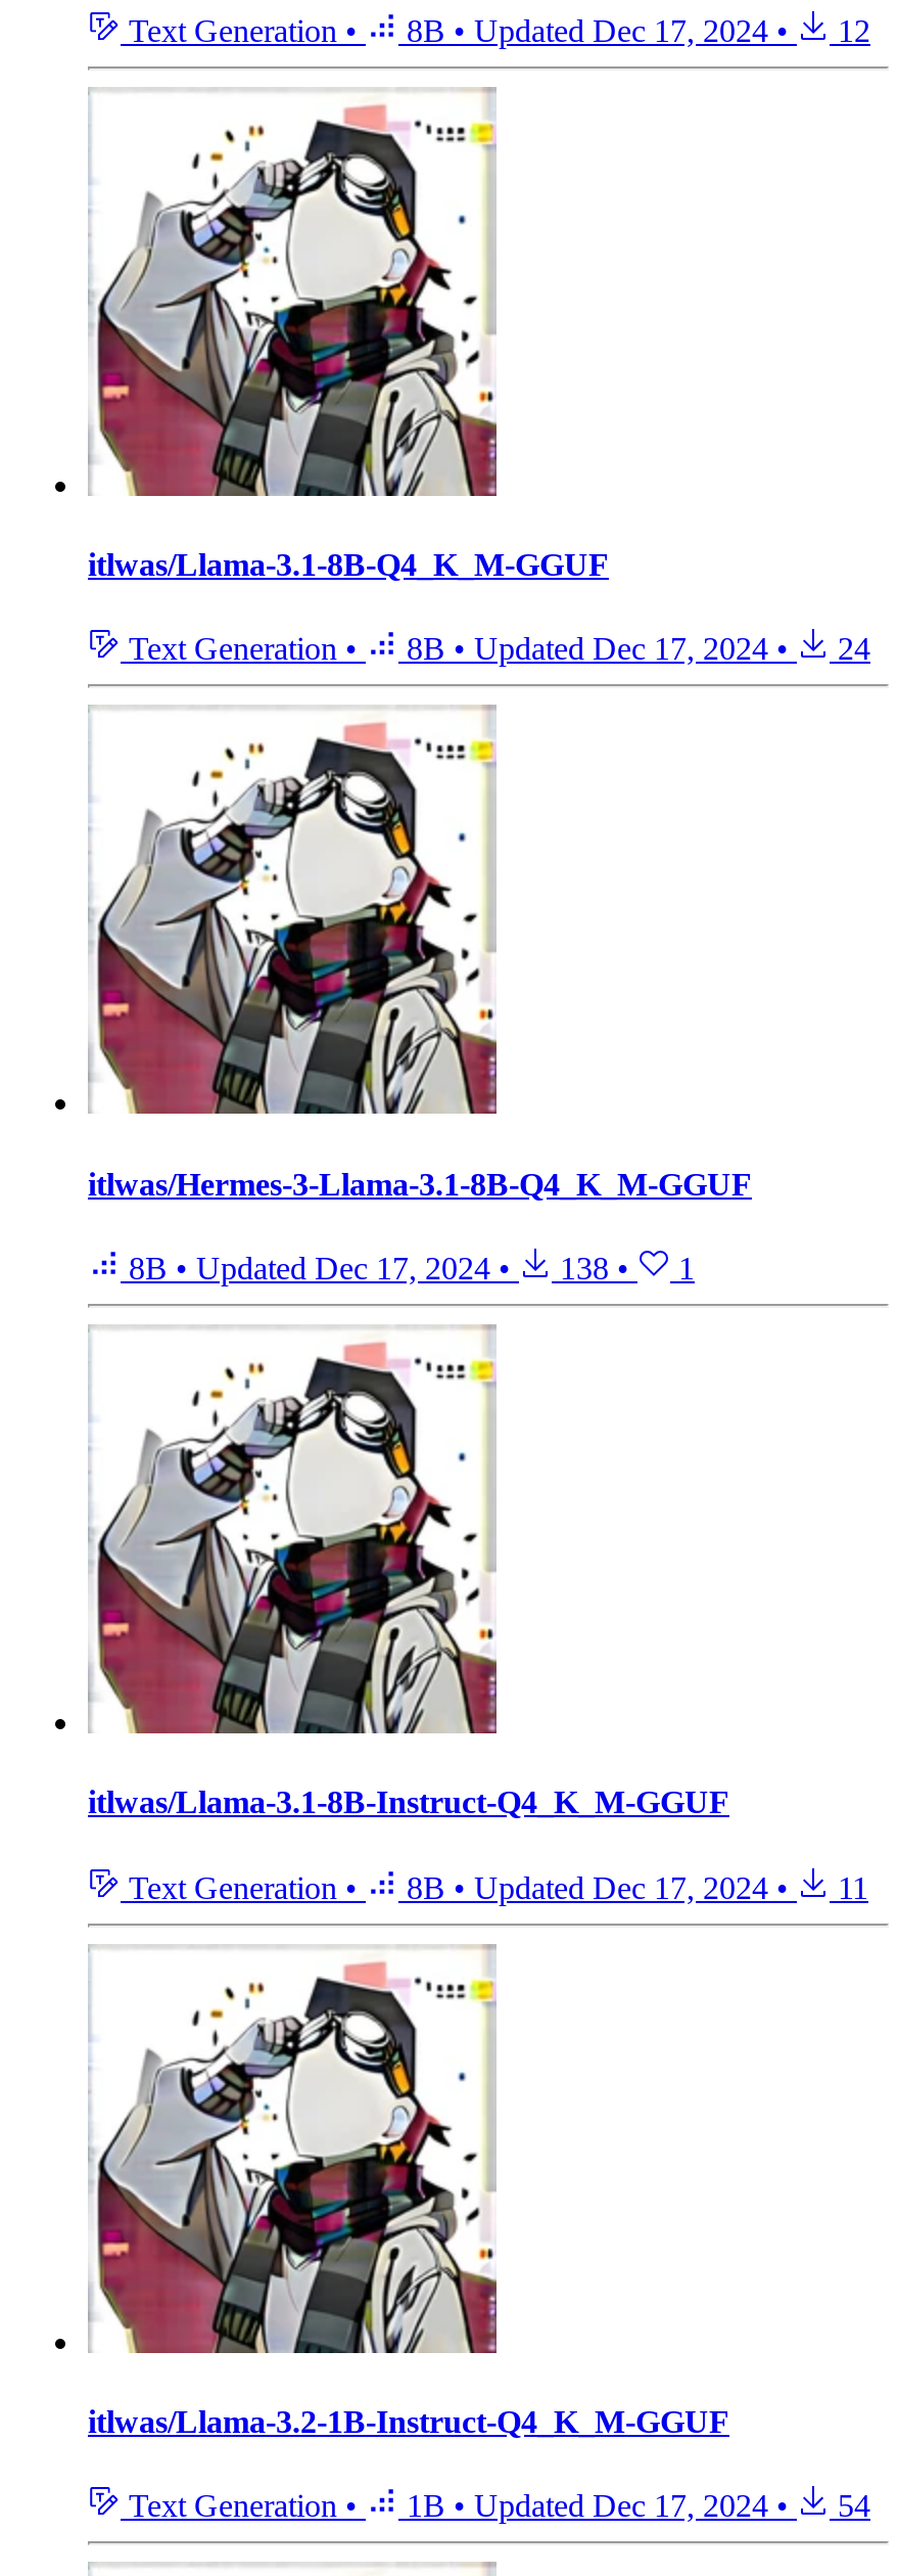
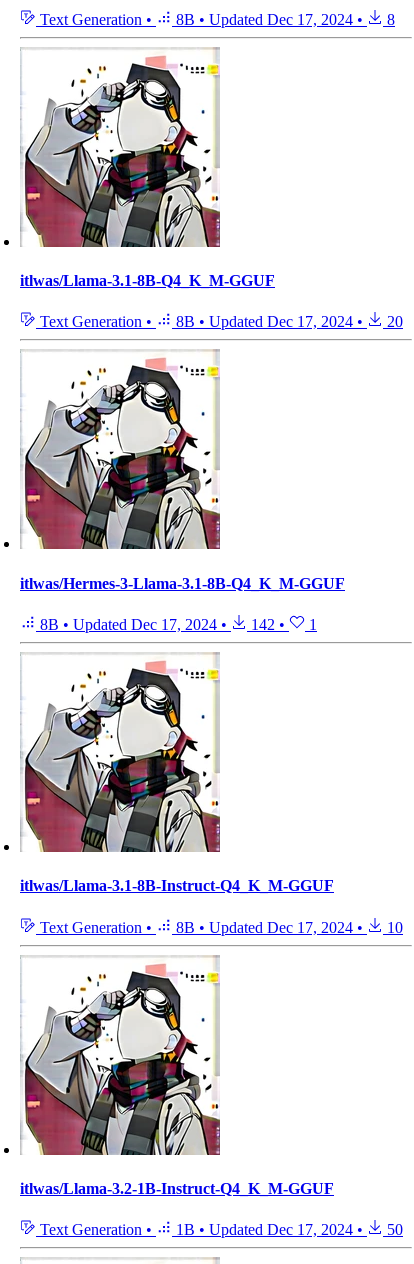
- Text Generation • 8B • Updated Dec 17, 2024 • 12
+ Text Generation • 8B • Updated Dec 17, 2024 • 8

- Text Generation • 8B • Updated Dec 17, 2024 • 24
+ Text Generation • 8B • Updated Dec 17, 2024 • 20

- 8B • Updated Dec 17, 2024 • 138 • 1
+ 8B • Updated Dec 17, 2024 • 142 • 1

- Text Generation • 8B • Updated Dec 17, 2024 • 11
+ Text Generation • 8B • Updated Dec 17, 2024 • 10

- Text Generation • 1B • Updated Dec 17, 2024 • 54
+ Text Generation • 1B • Updated Dec 17, 2024 • 50
